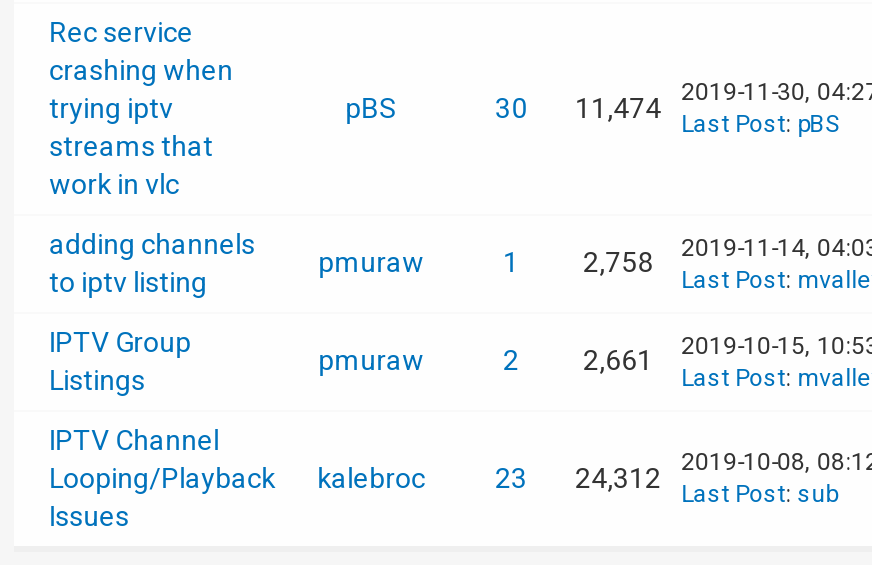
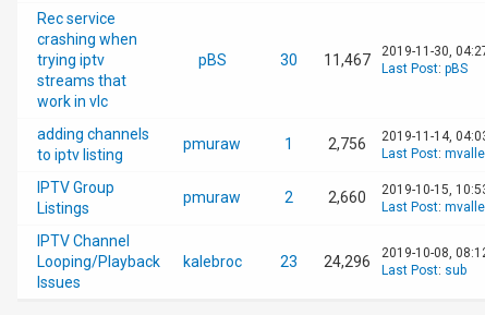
- 11,474
+ 11,467

- 2,758
+ 2,756

- 2,661
+ 2,660

- 24,312
+ 24,296
